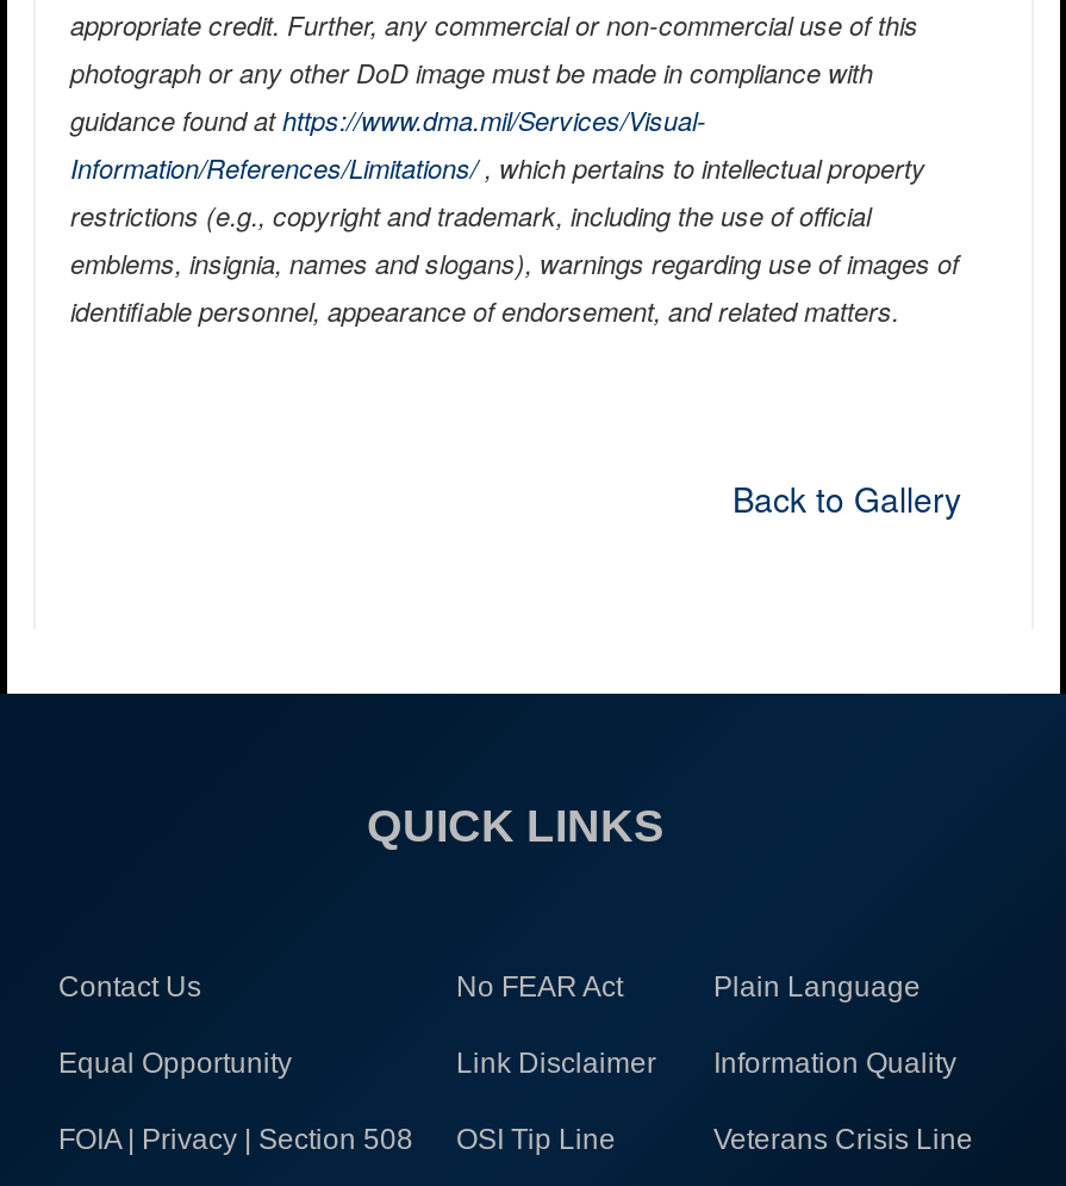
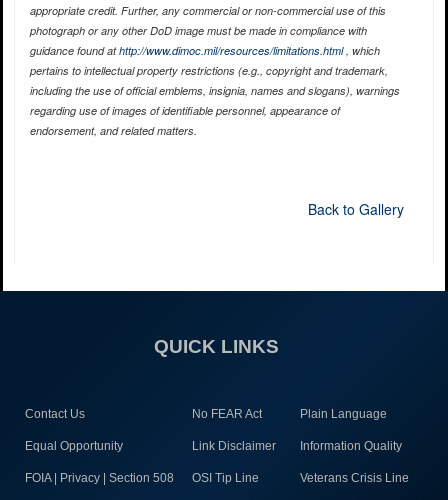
- guidance found athttps://www.dma.mil/Services/Visual-
- Information/References/Limitations/, which pertains to intellectual property
- restrictions (e.g., copyright and trademark, including the use of official
- emblems, insignia, names and slogans), warnings regarding use of images of
- identifiable personnel, appearance of endorsement, and related matters.
+ guidance found athttp://www.dimoc.mil/resources/limitations.html, which
+ pertains to intellectual property restrictions (e.g., copyright and trademark,
+ including the use of official emblems, insignia, names and slogans), warnings
+ regarding use of images of identifiable personnel, appearance of
+ endorsement, and related matters.
